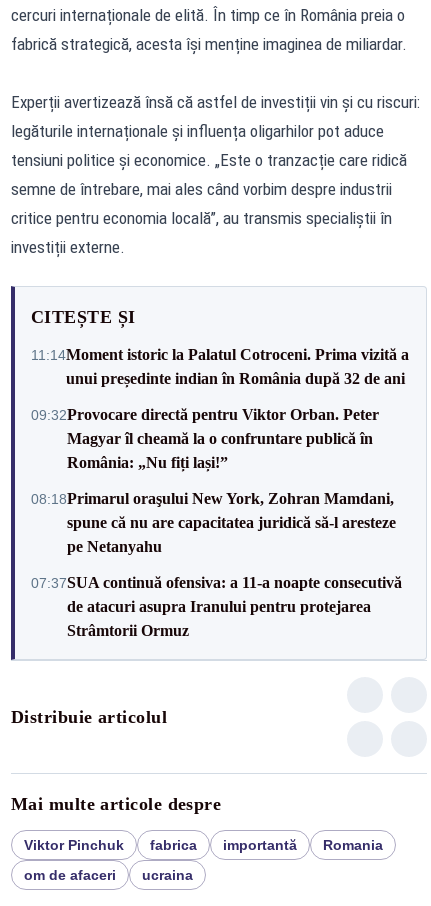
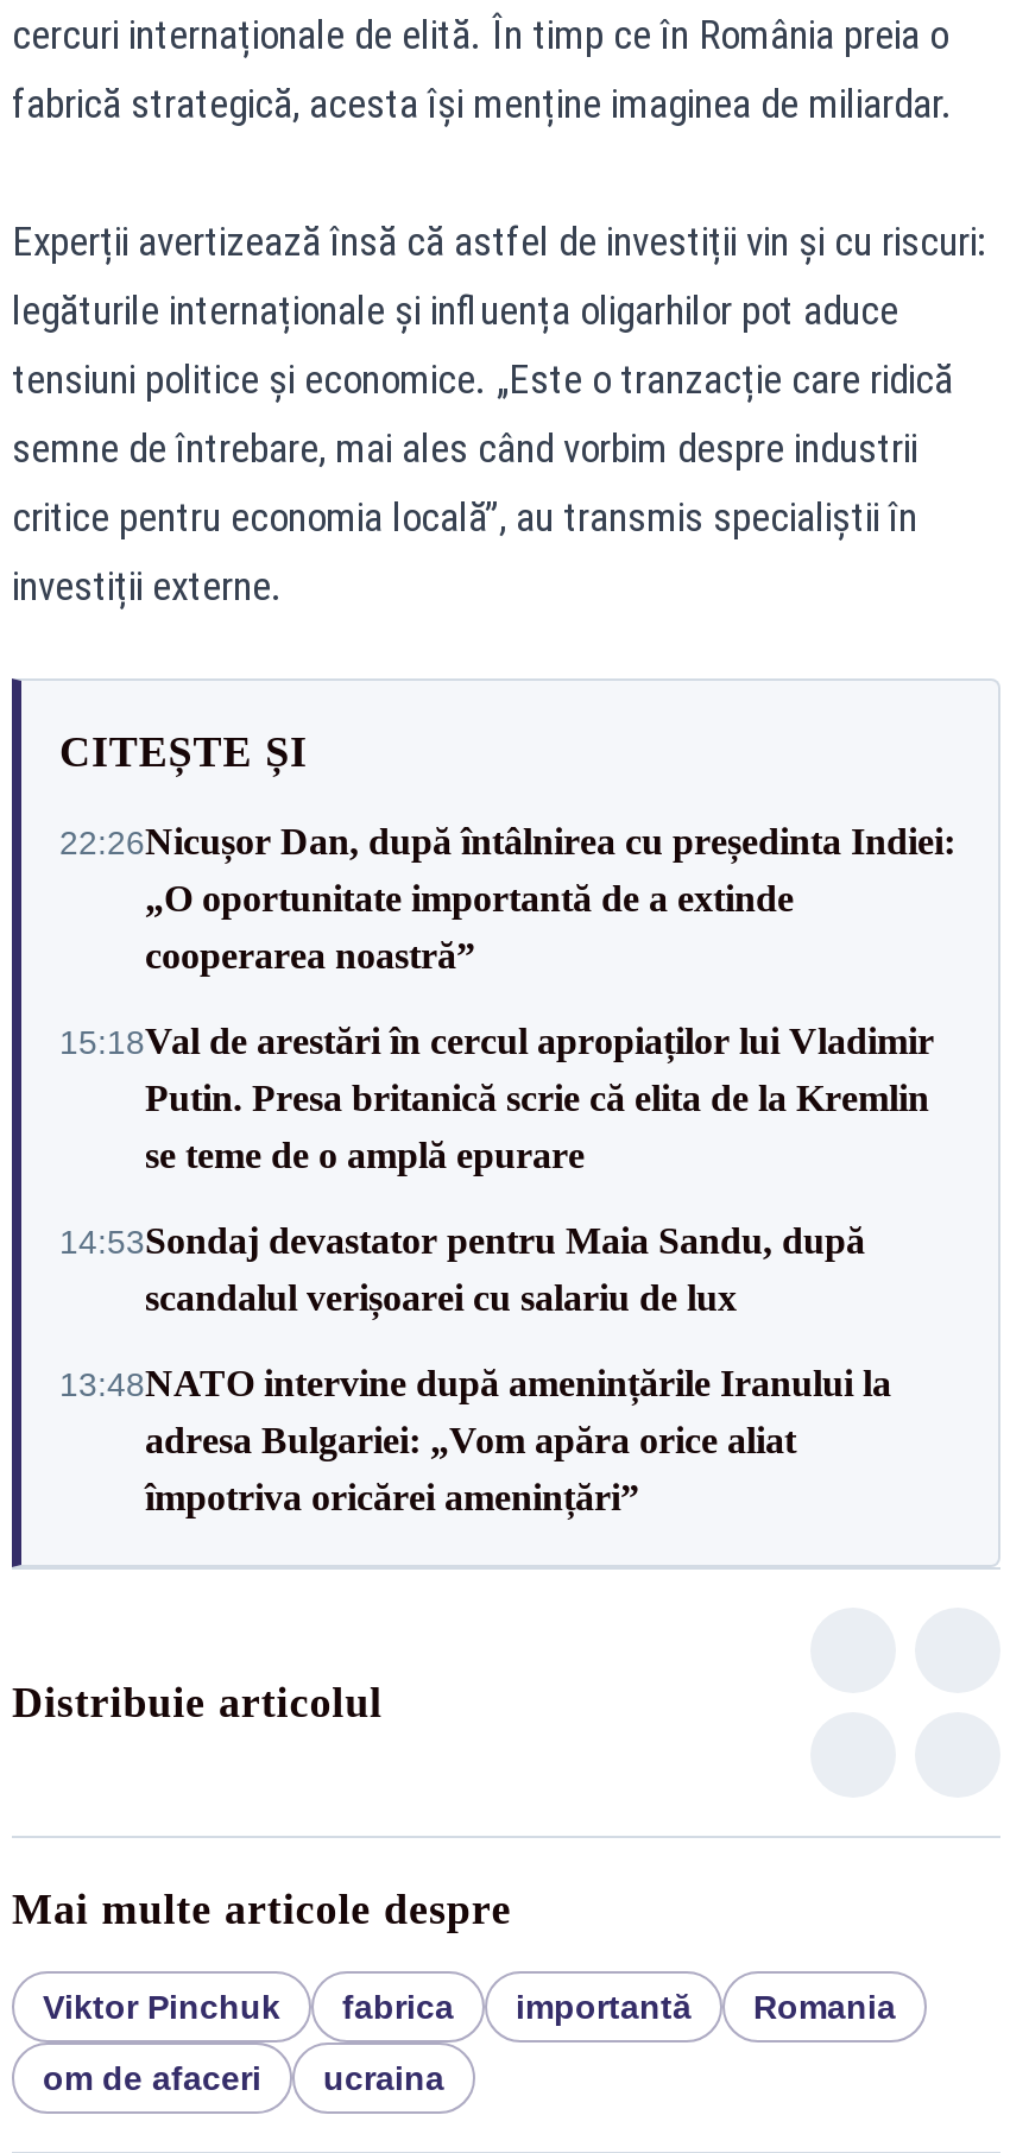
- 11:14Moment istoric la Palatul Cotroceni. Prima vizită a
- unui președinte indian în România după 32 de ani
+ 22:26Nicușor Dan, după întâlnirea cu președinta Indiei:
+ „O oportunitate importantă de a extinde
+ cooperarea noastră”

- 09:32Provocare directă pentru Viktor Orban. Peter
- Magyar îl cheamă la o confruntare publică în
- România: „Nu fiți lași!”
+ 15:18Val de arestări în cercul apropiaților lui Vladimir
+ Putin. Presa britanică scrie că elita de la Kremlin
+ se teme de o amplă epurare

- 08:18Primarul oraşului New York, Zohran Mamdani,
- spune că nu are capacitatea juridică să-l aresteze
- pe Netanyahu
+ 14:53Sondaj devastator pentru Maia Sandu, după
+ scandalul verișoarei cu salariu de lux

- 07:37SUA continuă ofensiva: a 11-a noapte consecutivă
- de atacuri asupra Iranului pentru protejarea
- Strâmtorii Ormuz
+ 13:48NATO intervine după amenințările Iranului la
+ adresa Bulgariei: „Vom apăra orice aliat
+ împotriva oricărei amenințări”
